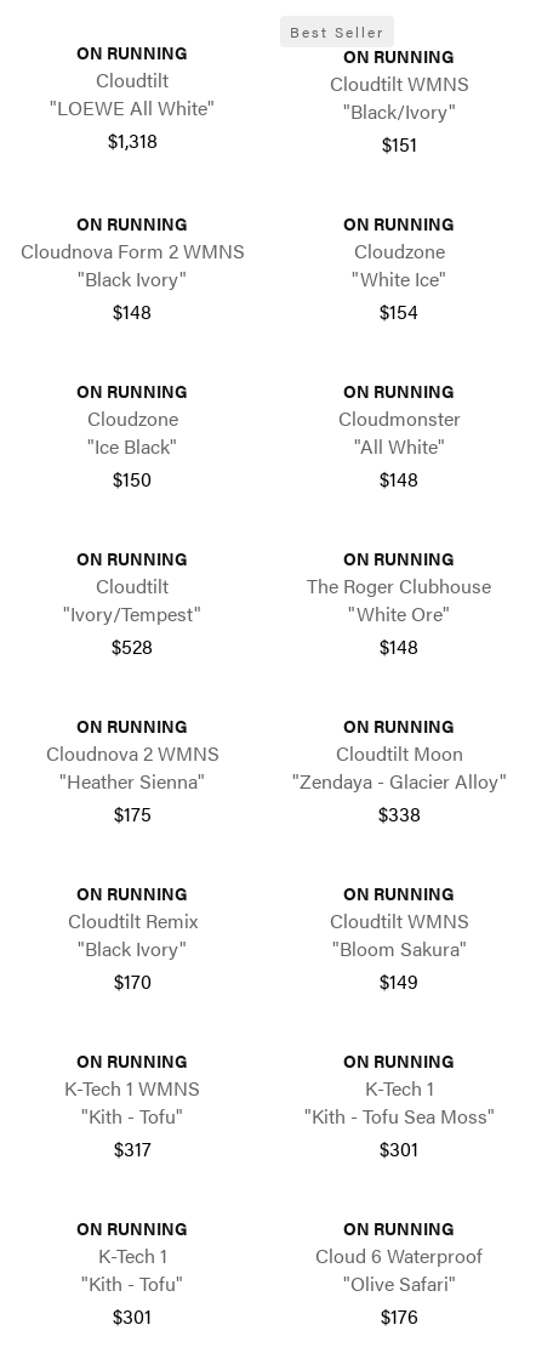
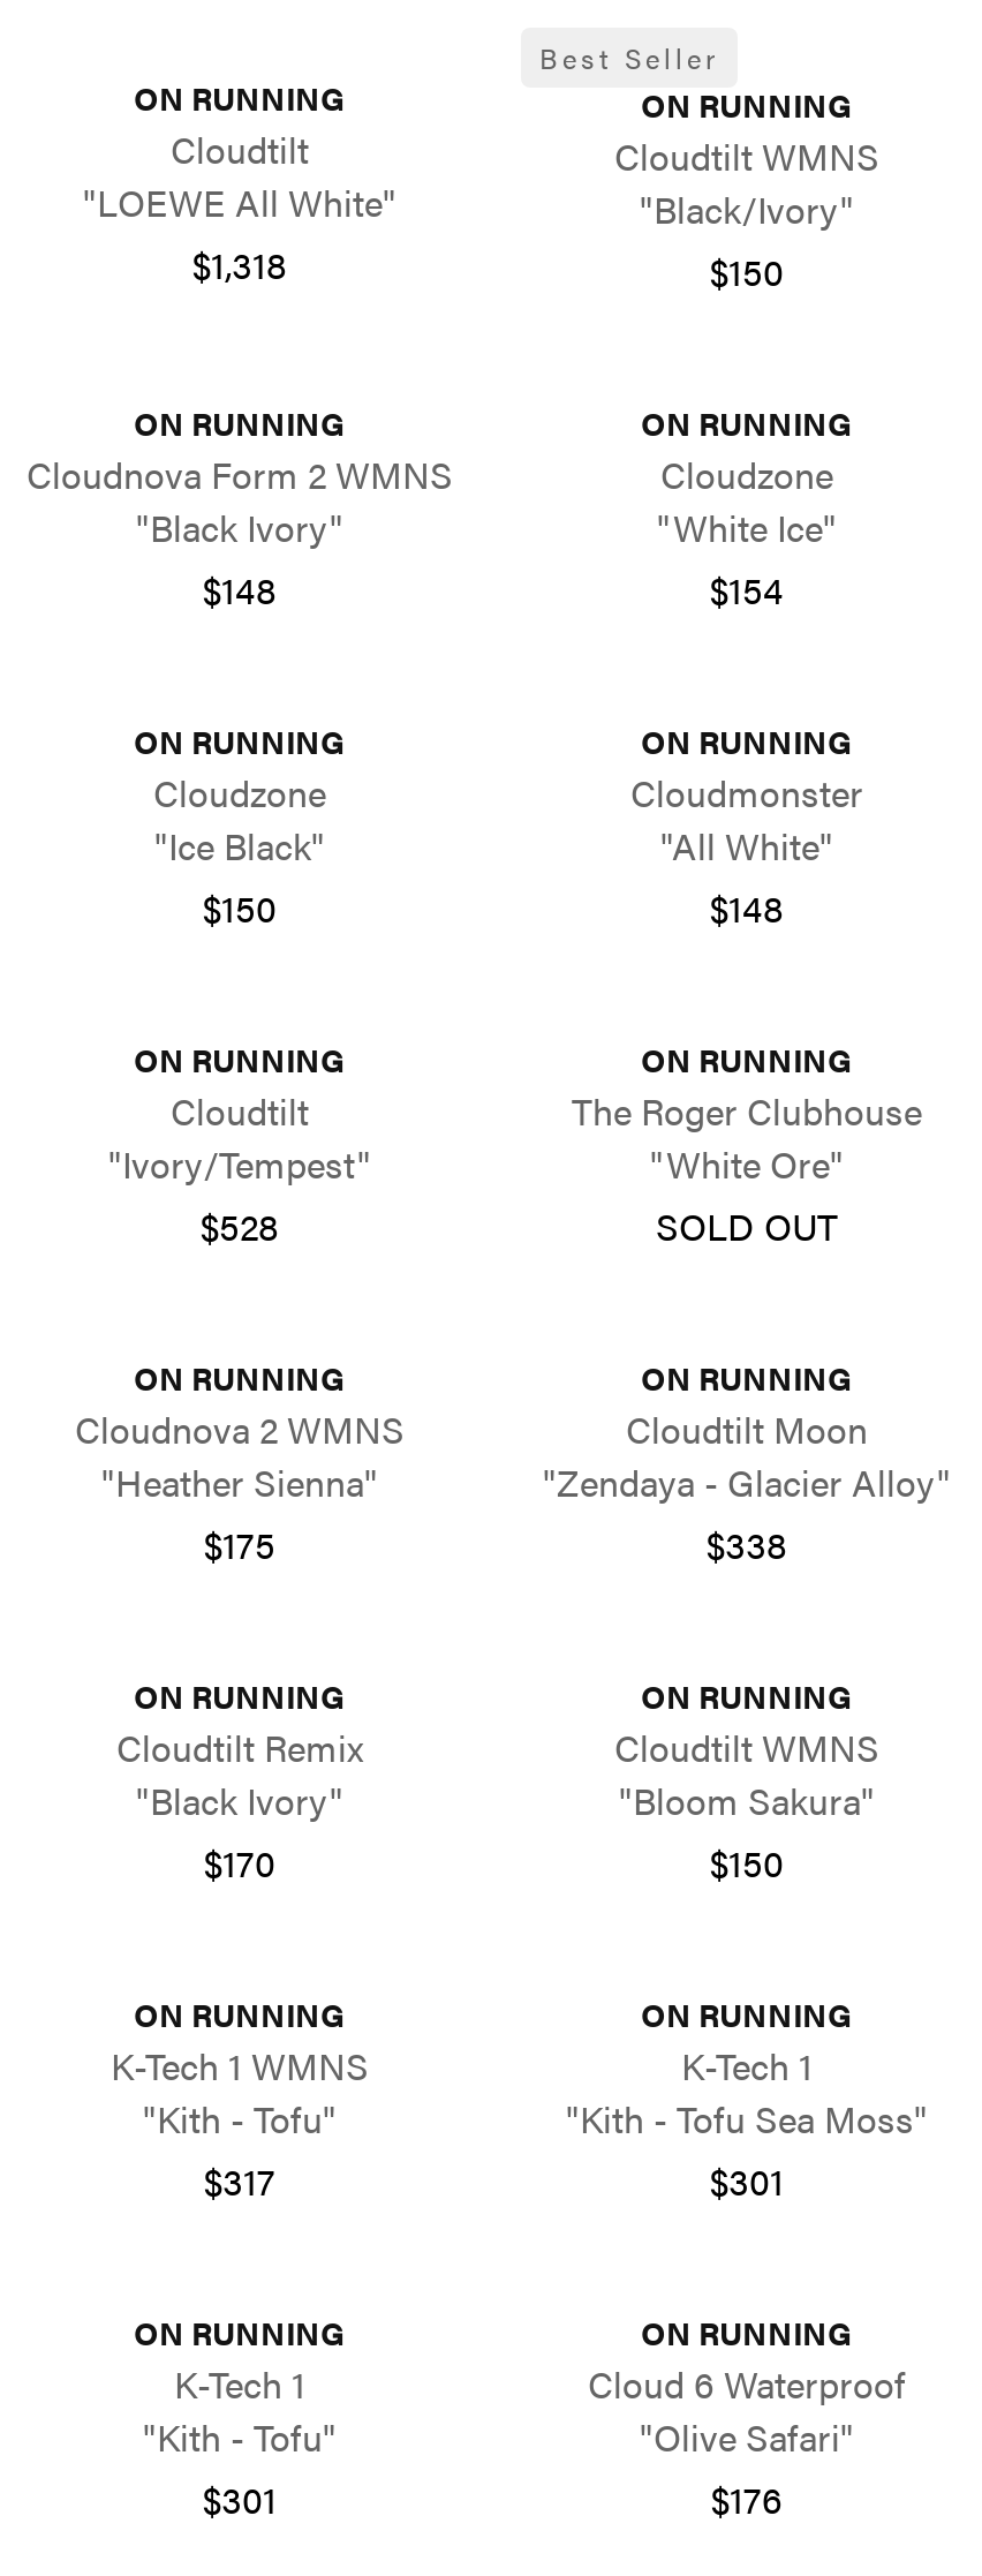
- $151
+ $150

- $148
+ SOLD OUT

- $149
+ $150
